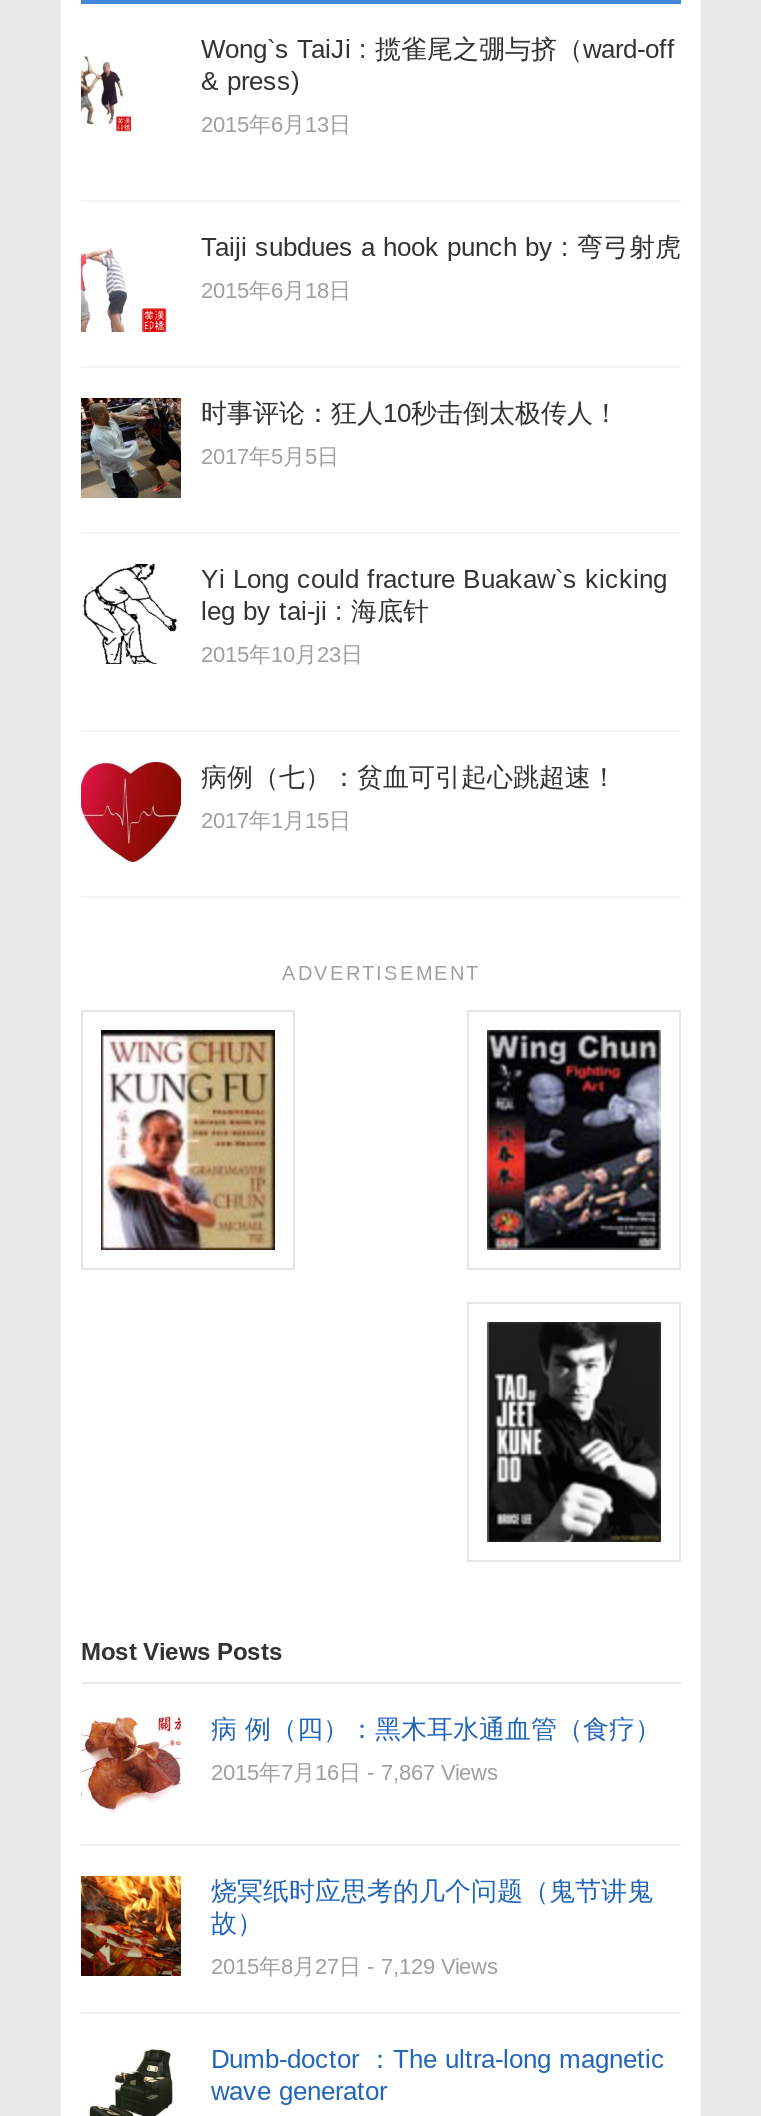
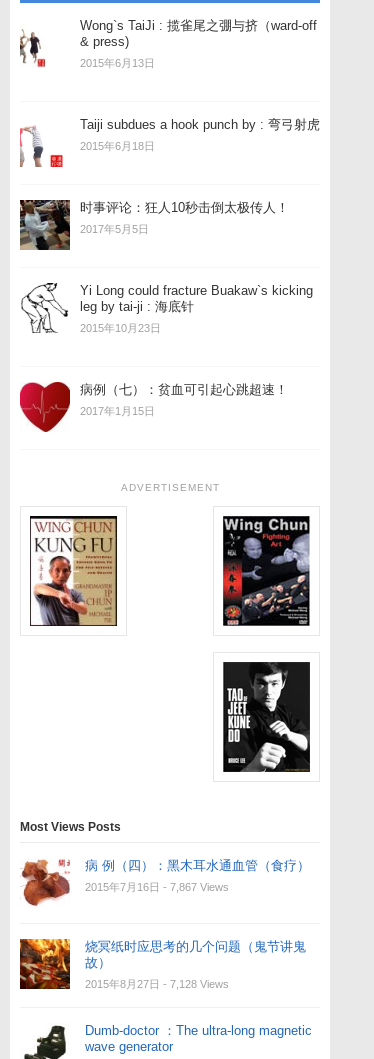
- 2015年8月27日 - 7,129 Views
+ 2015年8月27日 - 7,128 Views
